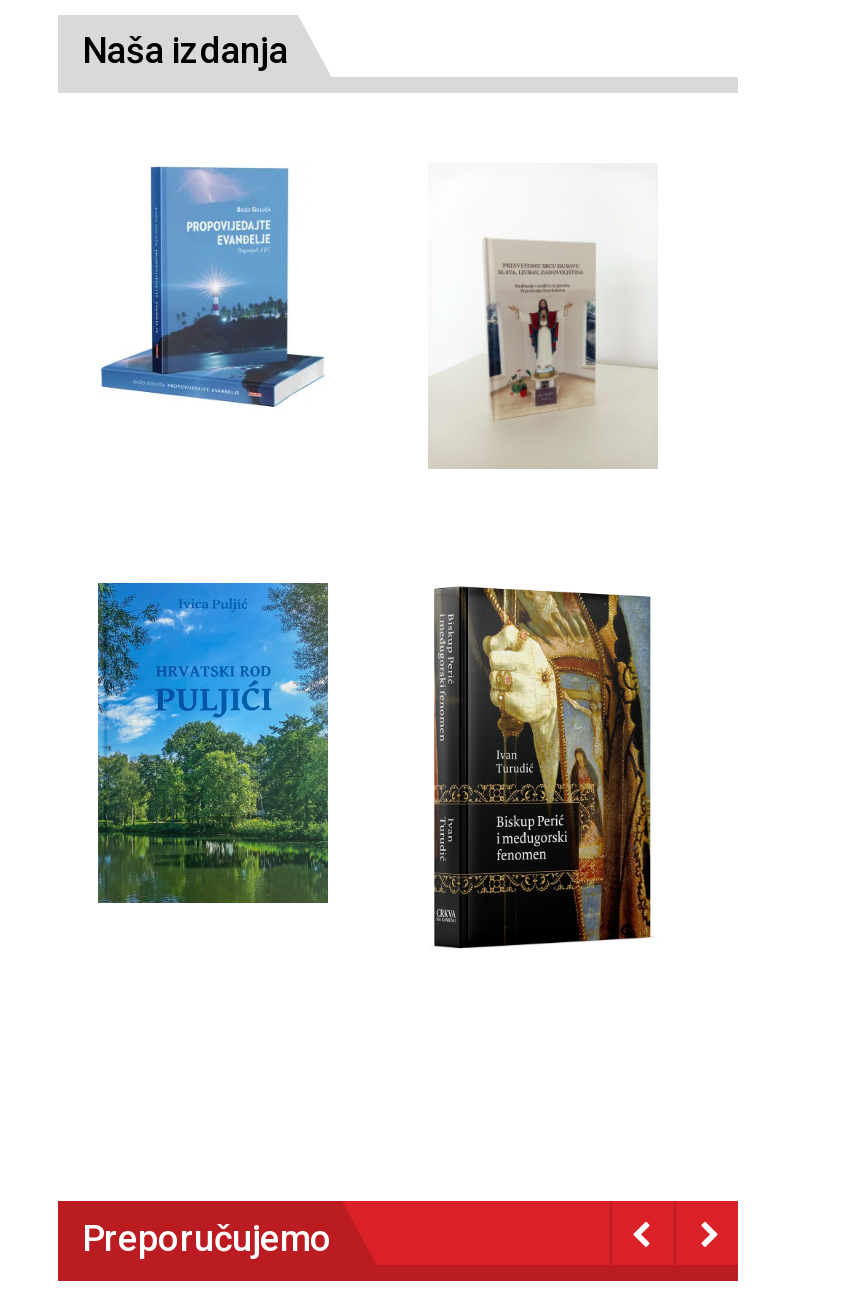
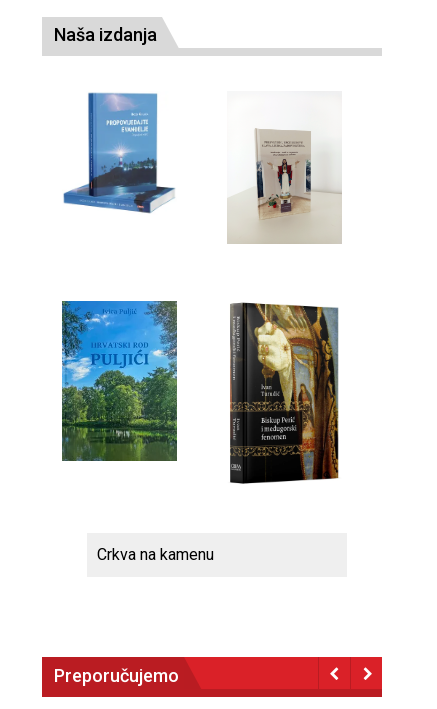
+ Crkva na kamenu
